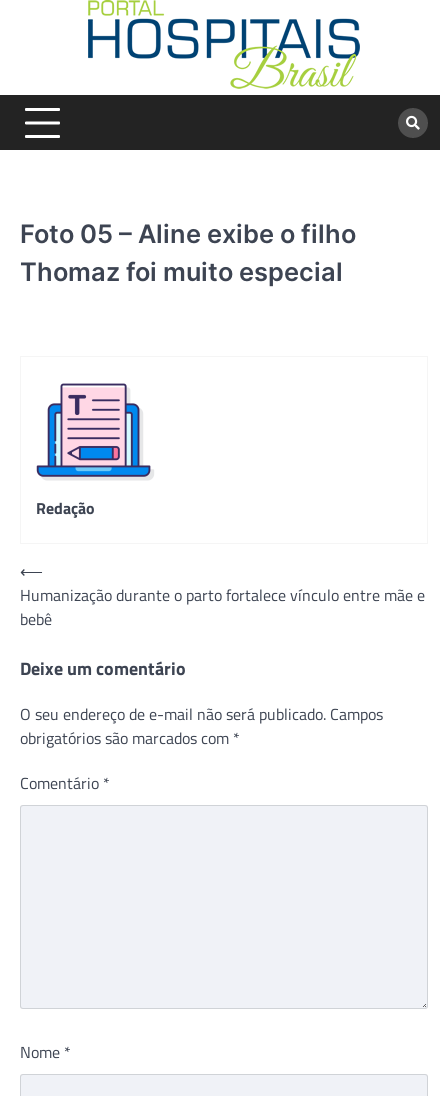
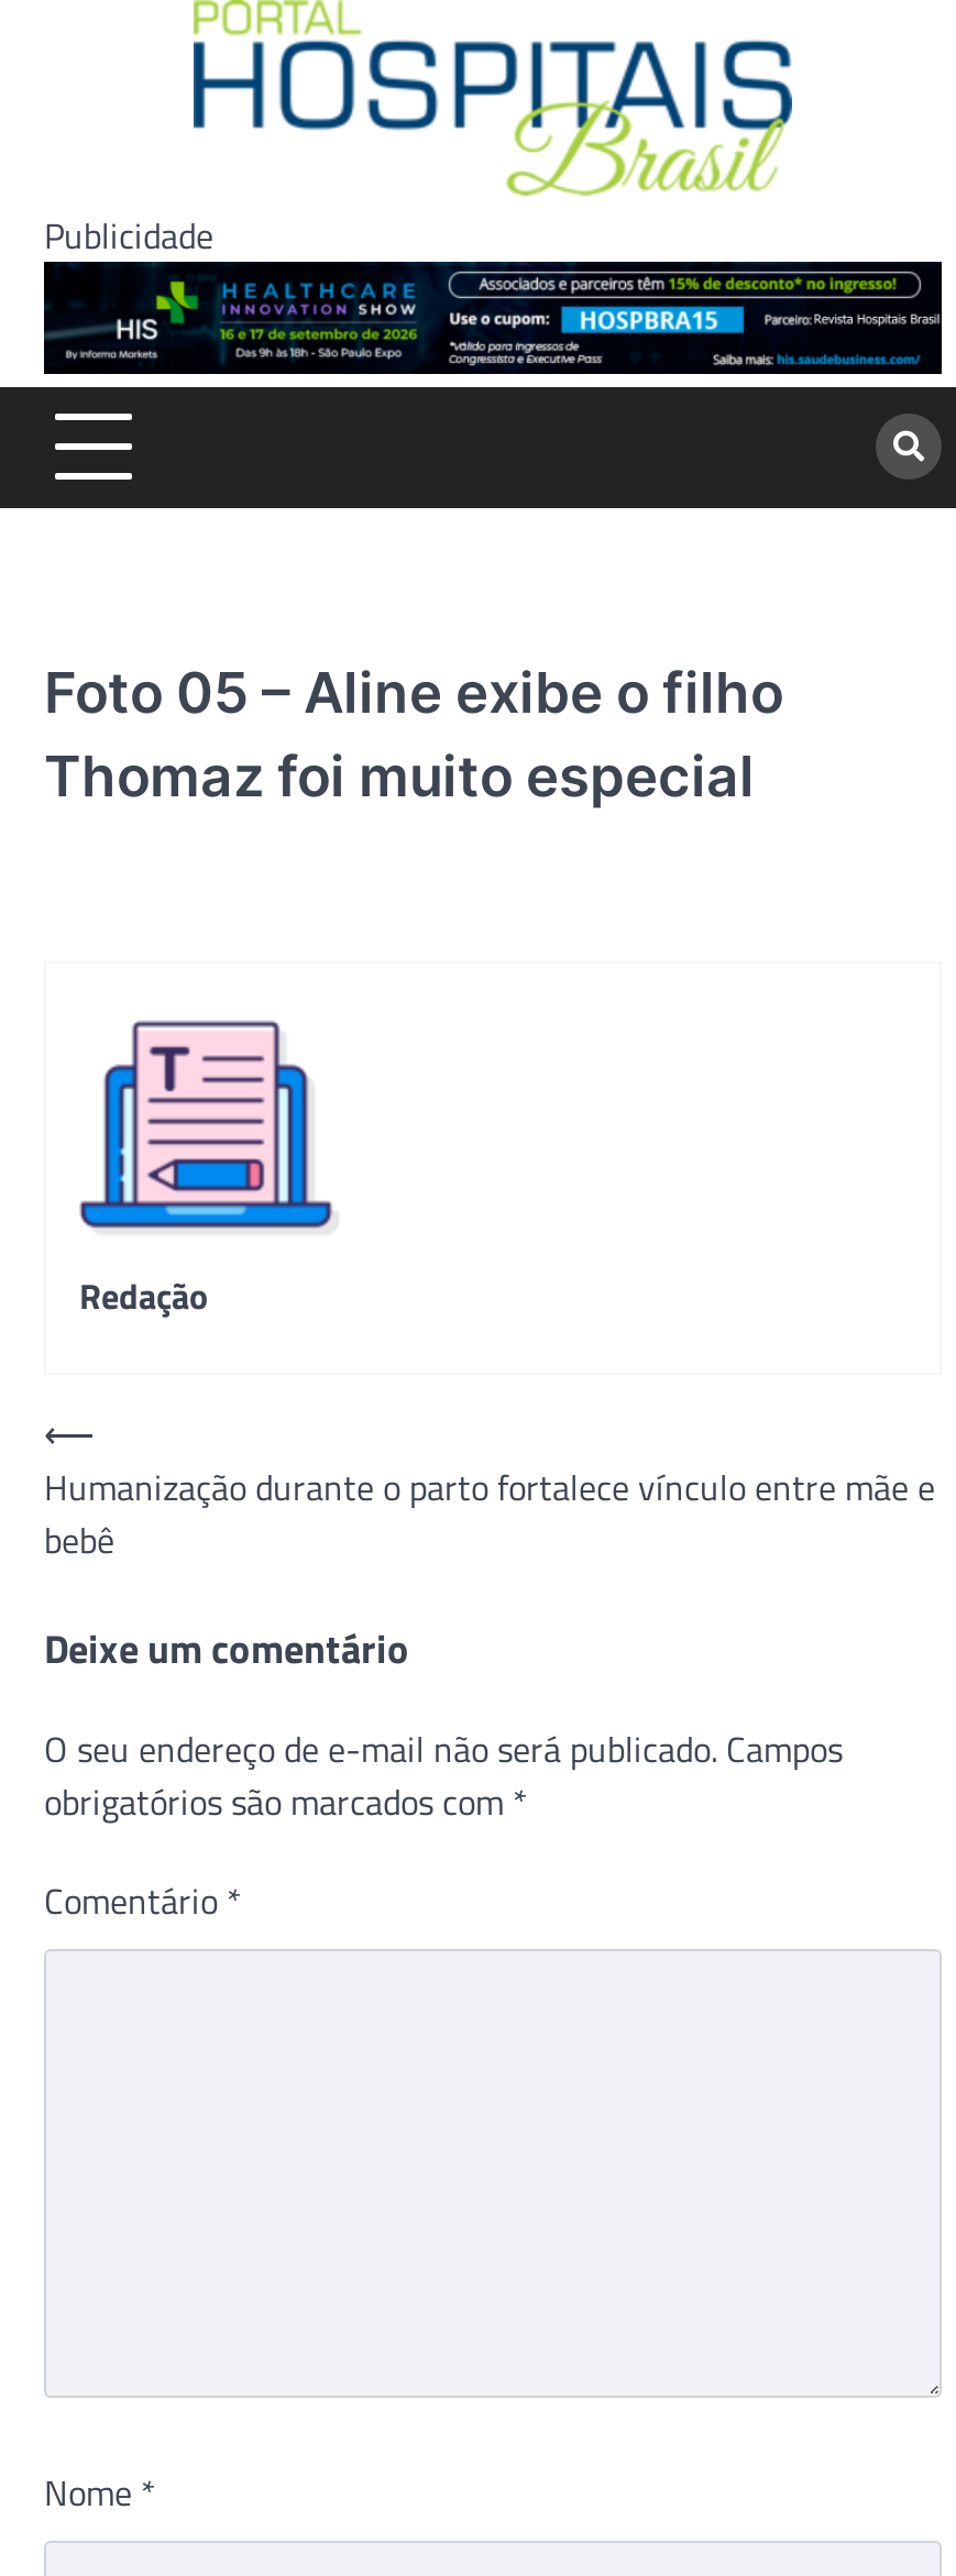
+ Publicidade
